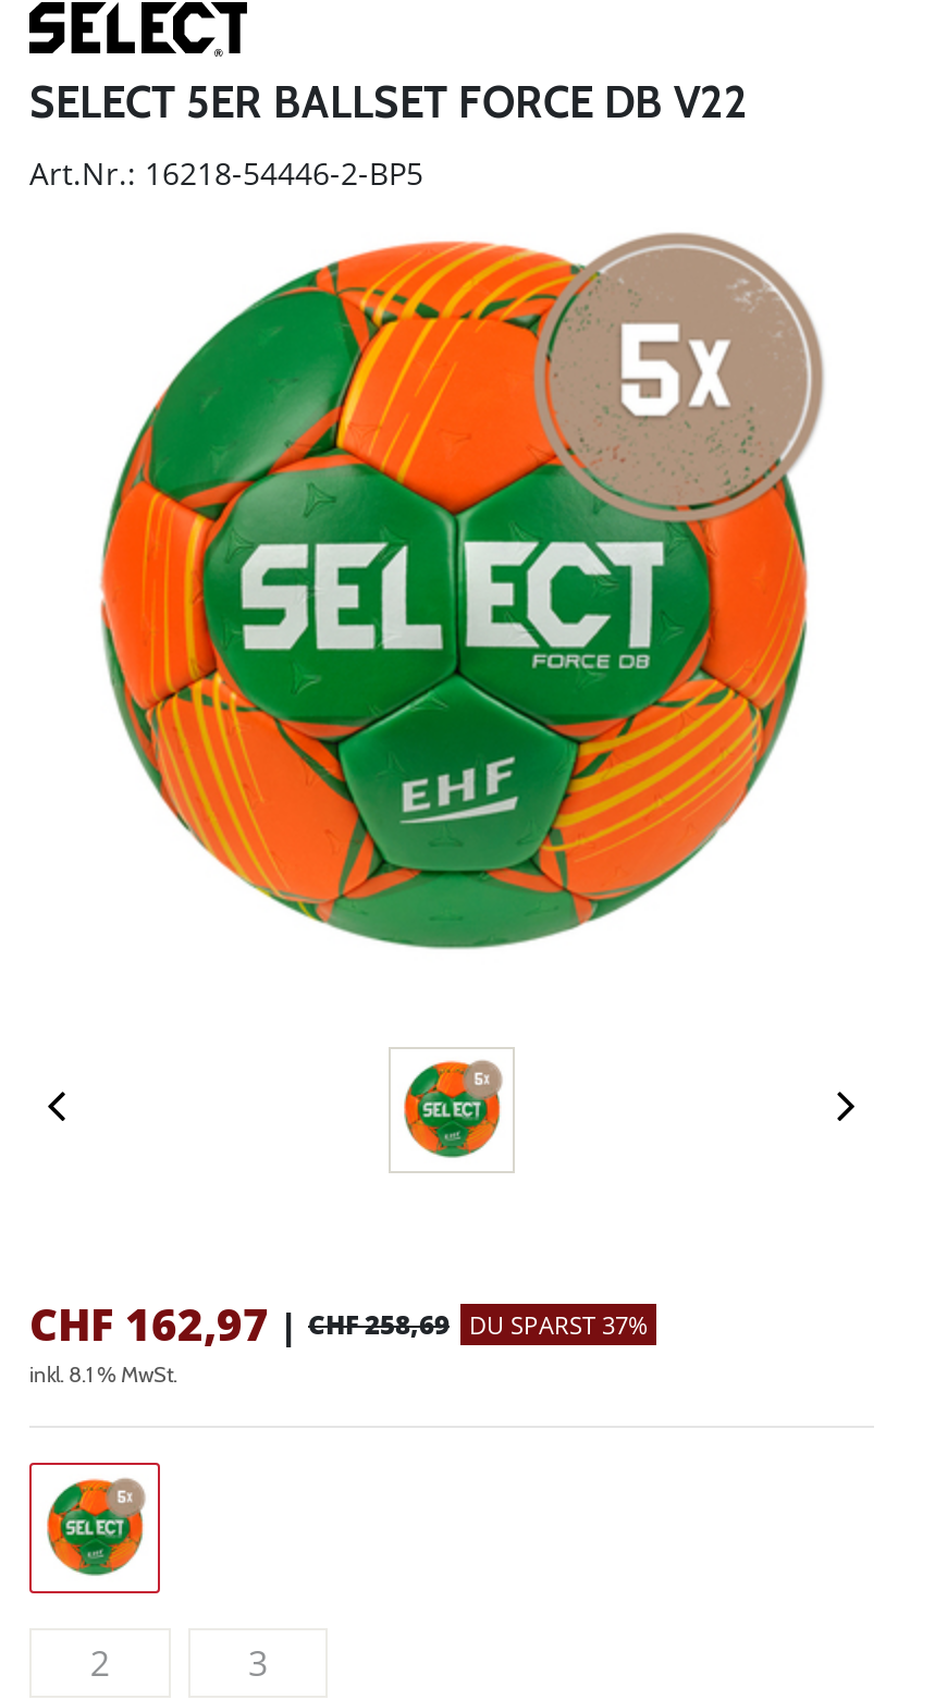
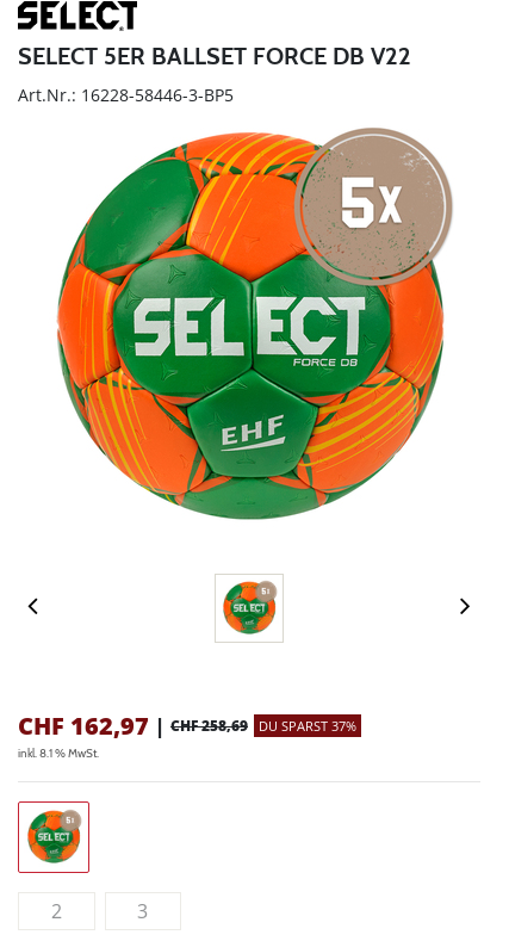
- Art.Nr.: 16218-54446-2-BP5
+ Art.Nr.: 16228-58446-3-BP5
